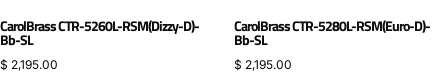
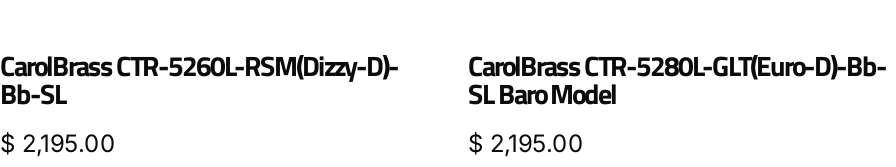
- CarolBrass CTR-5280L-RSM(Euro-D)-
- Bb-SL
+ CarolBrass CTR-5280L-GLT(Euro-D)-Bb-
+ SL Baro Model
